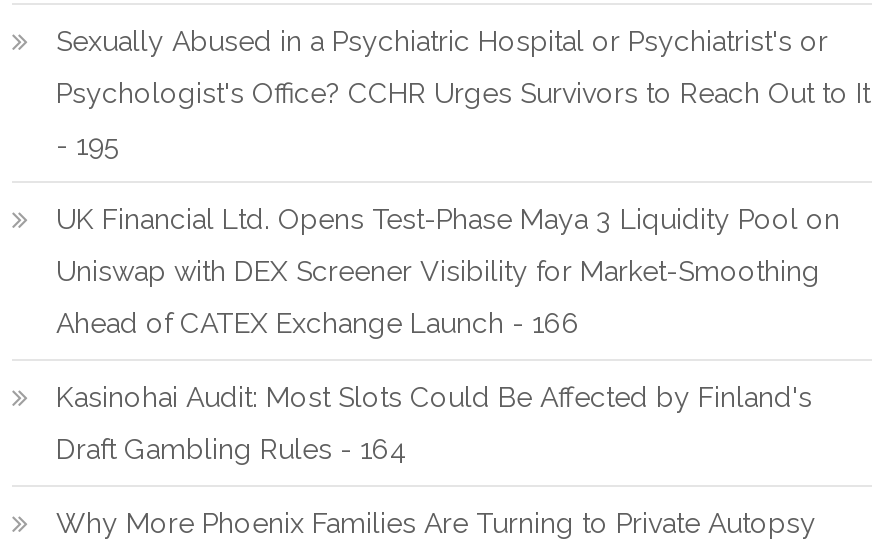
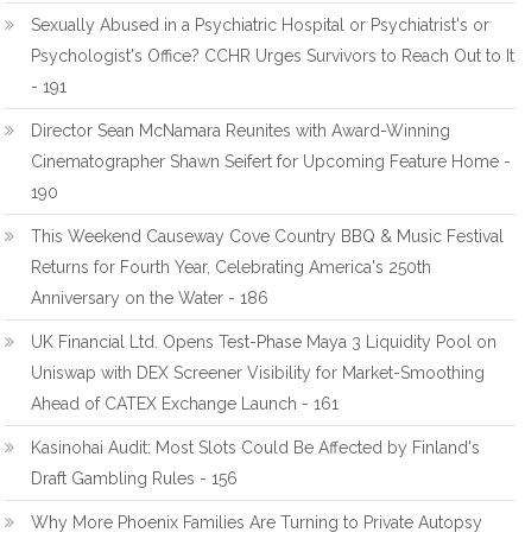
- - 195
+ - 191
+ Director Sean McNamara Reunites with Award-Winning
+ Cinematographer Shawn Seifert for Upcoming Feature Home -
+ 190
+ This Weekend Causeway Cove Country BBQ & Music Festival
+ Returns for Fourth Year, Celebrating America's 250th
+ Anniversary on the Water - 186

- Ahead of CATEX Exchange Launch - 166
+ Ahead of CATEX Exchange Launch - 161

- Draft Gambling Rules - 164
+ Draft Gambling Rules - 156
